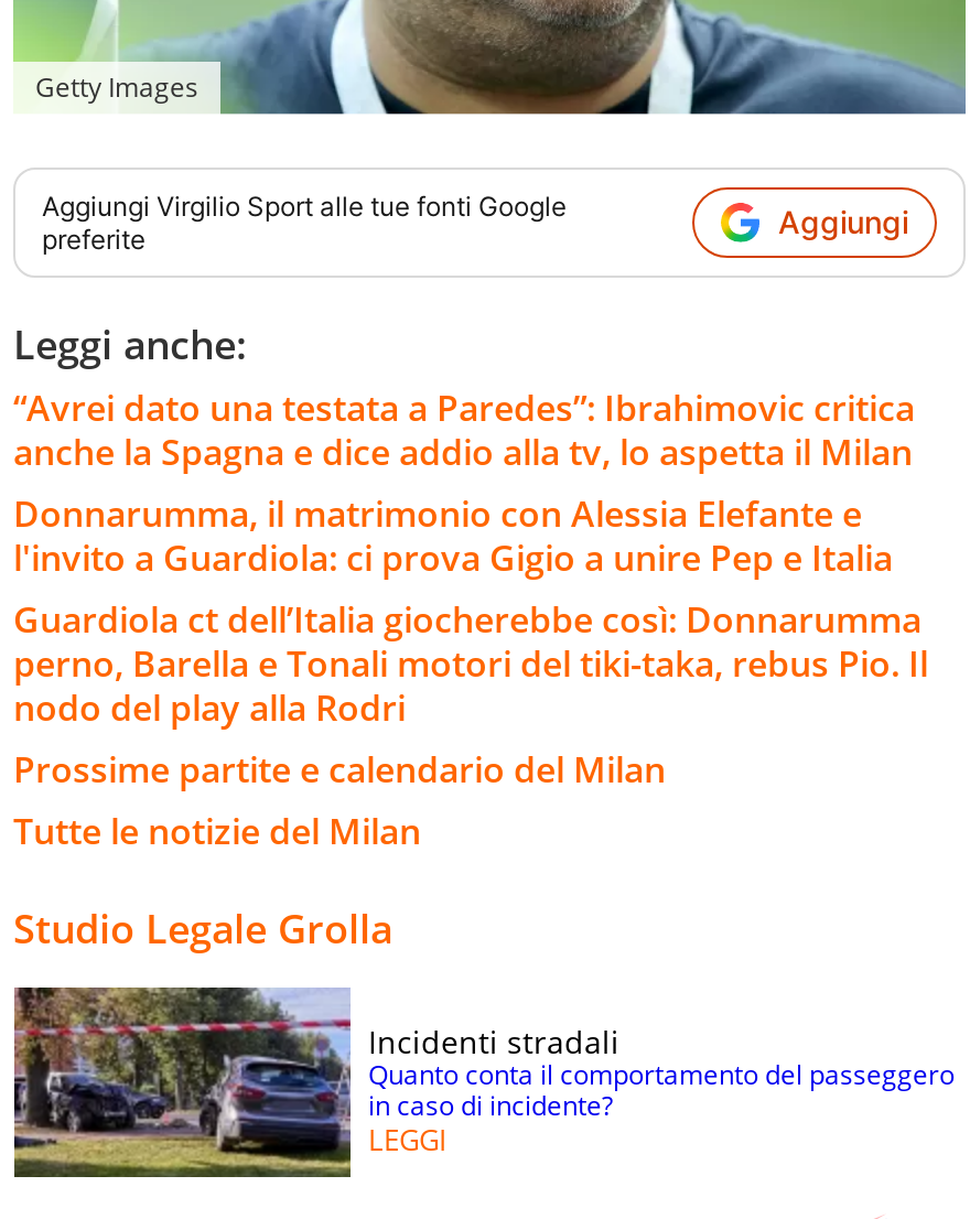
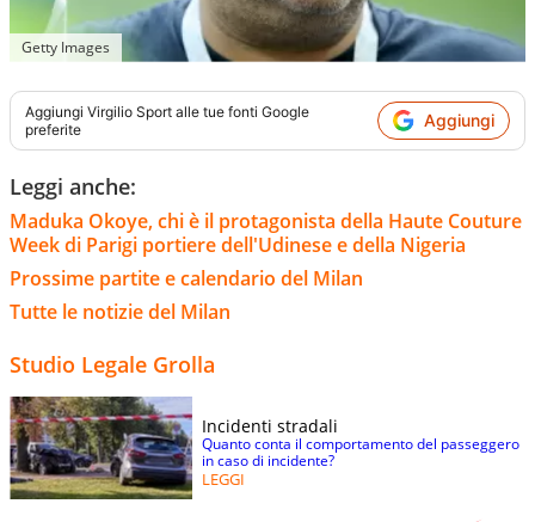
- “Avrei dato una testata a Paredes”: Ibrahimovic critica
- anche la Spagna e dice addio alla tv, lo aspetta il Milan
- Donnarumma, il matrimonio con Alessia Elefante e
- l'invito a Guardiola: ci prova Gigio a unire Pep e Italia
- Guardiola ct dell’Italia giocherebbe così: Donnarumma
- perno, Barella e Tonali motori del tiki-taka, rebus Pio. Il
- nodo del play alla Rodri
+ Maduka Okoye, chi è il protagonista della Haute Couture
+ Week di Parigi portiere dell'Udinese e della Nigeria
